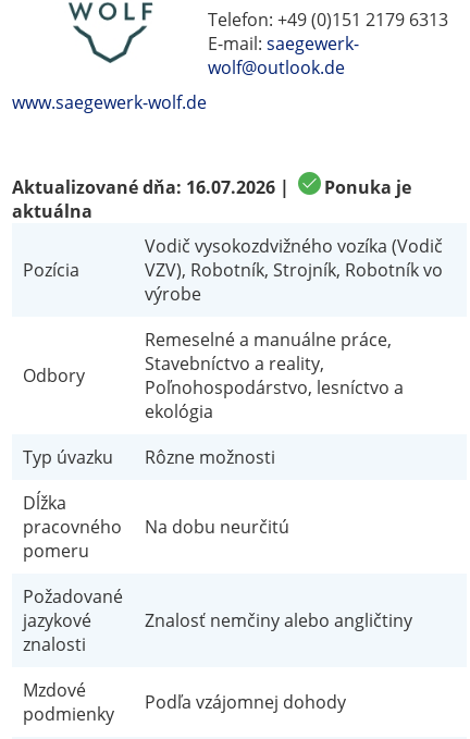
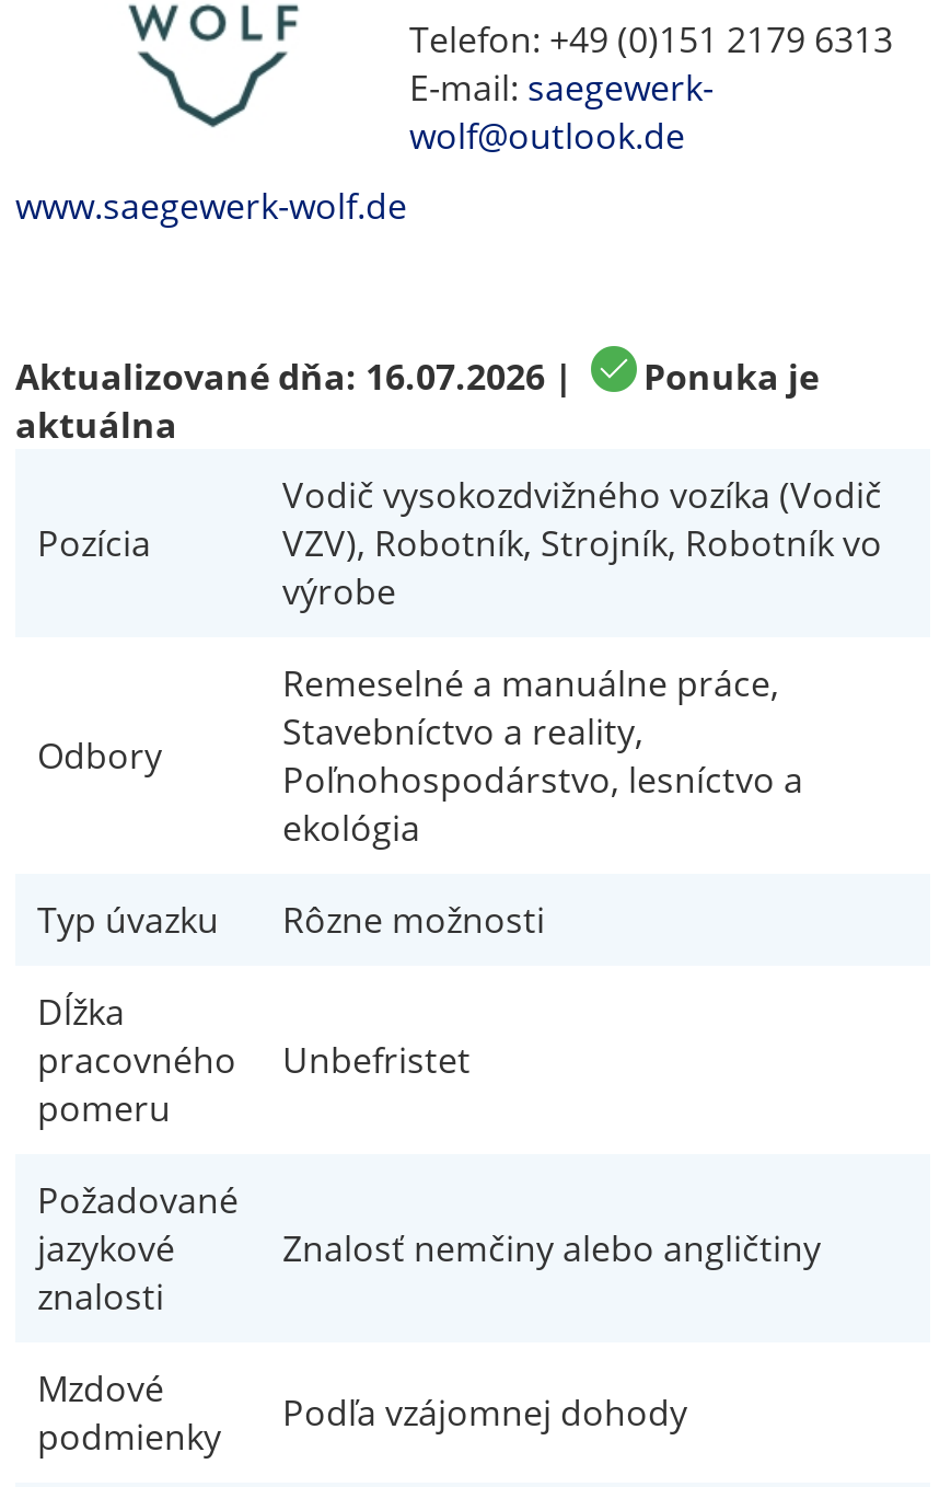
- Na dobu neurčitú
+ Unbefristet
